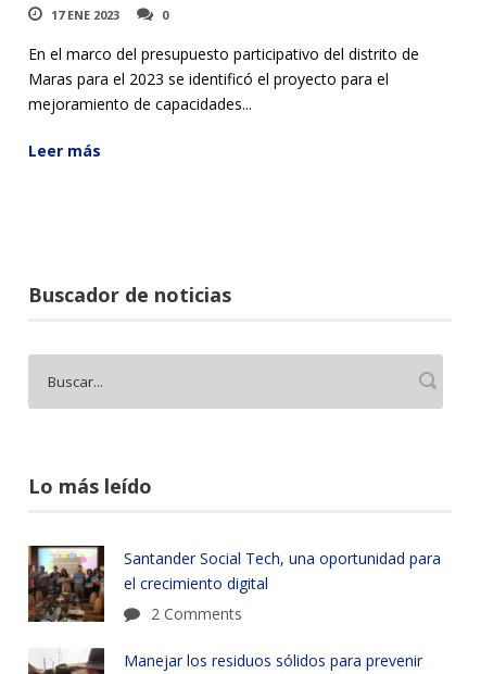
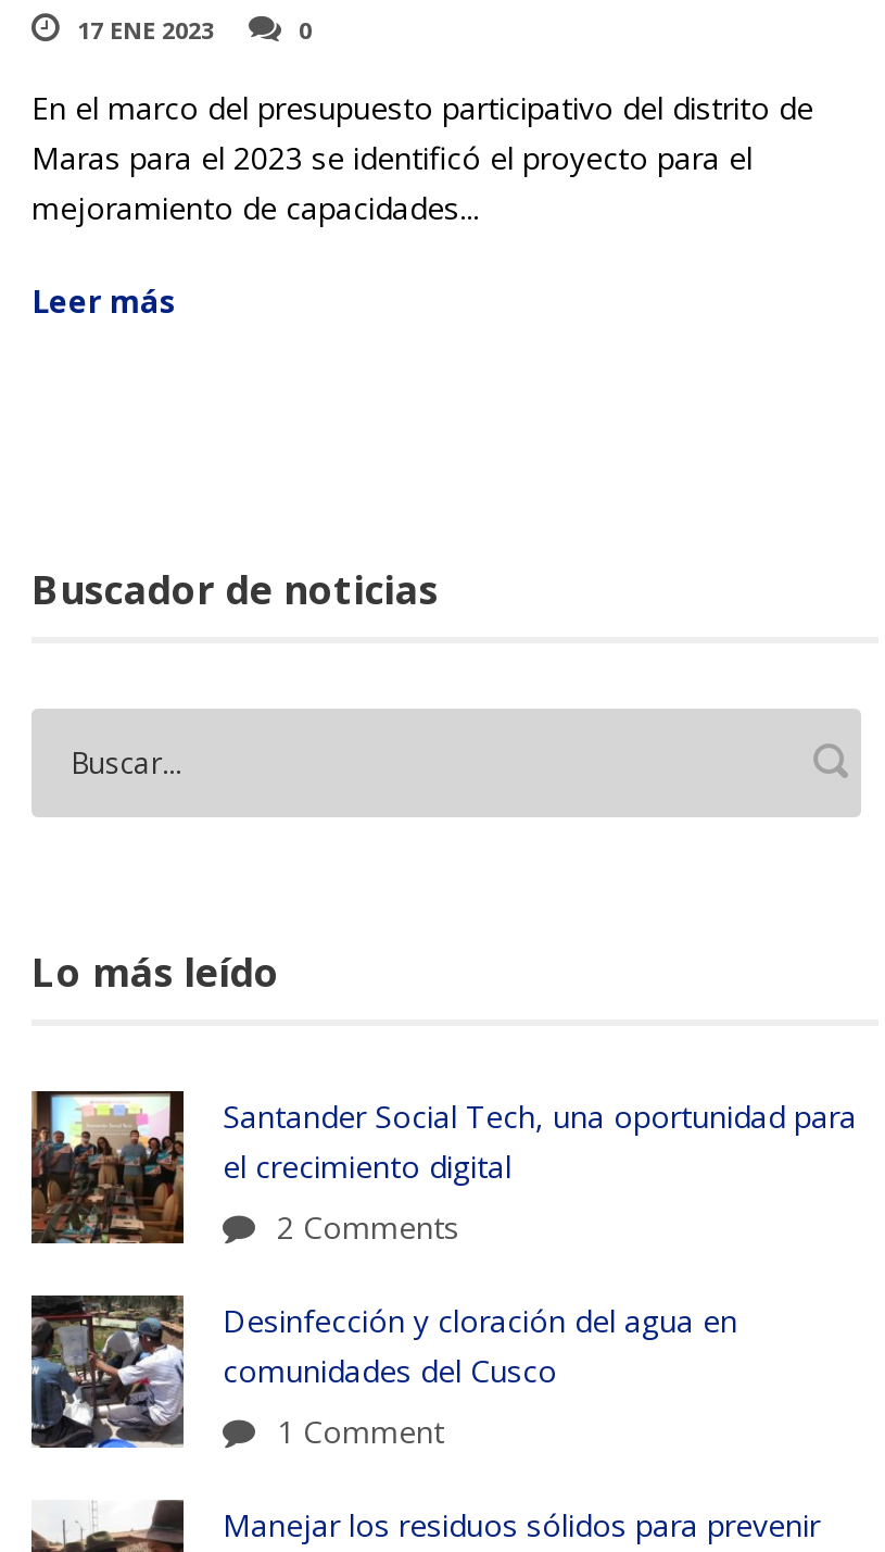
+ [image]
+ Desinfección y cloración del agua en
+ comunidades del Cusco
+ 1 Comment
